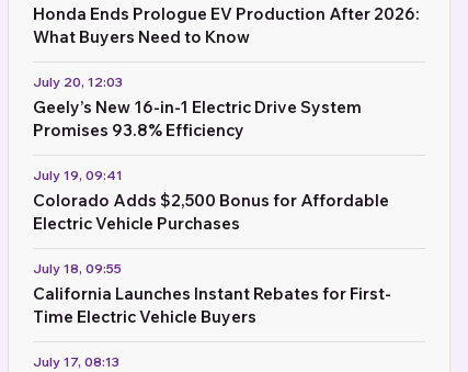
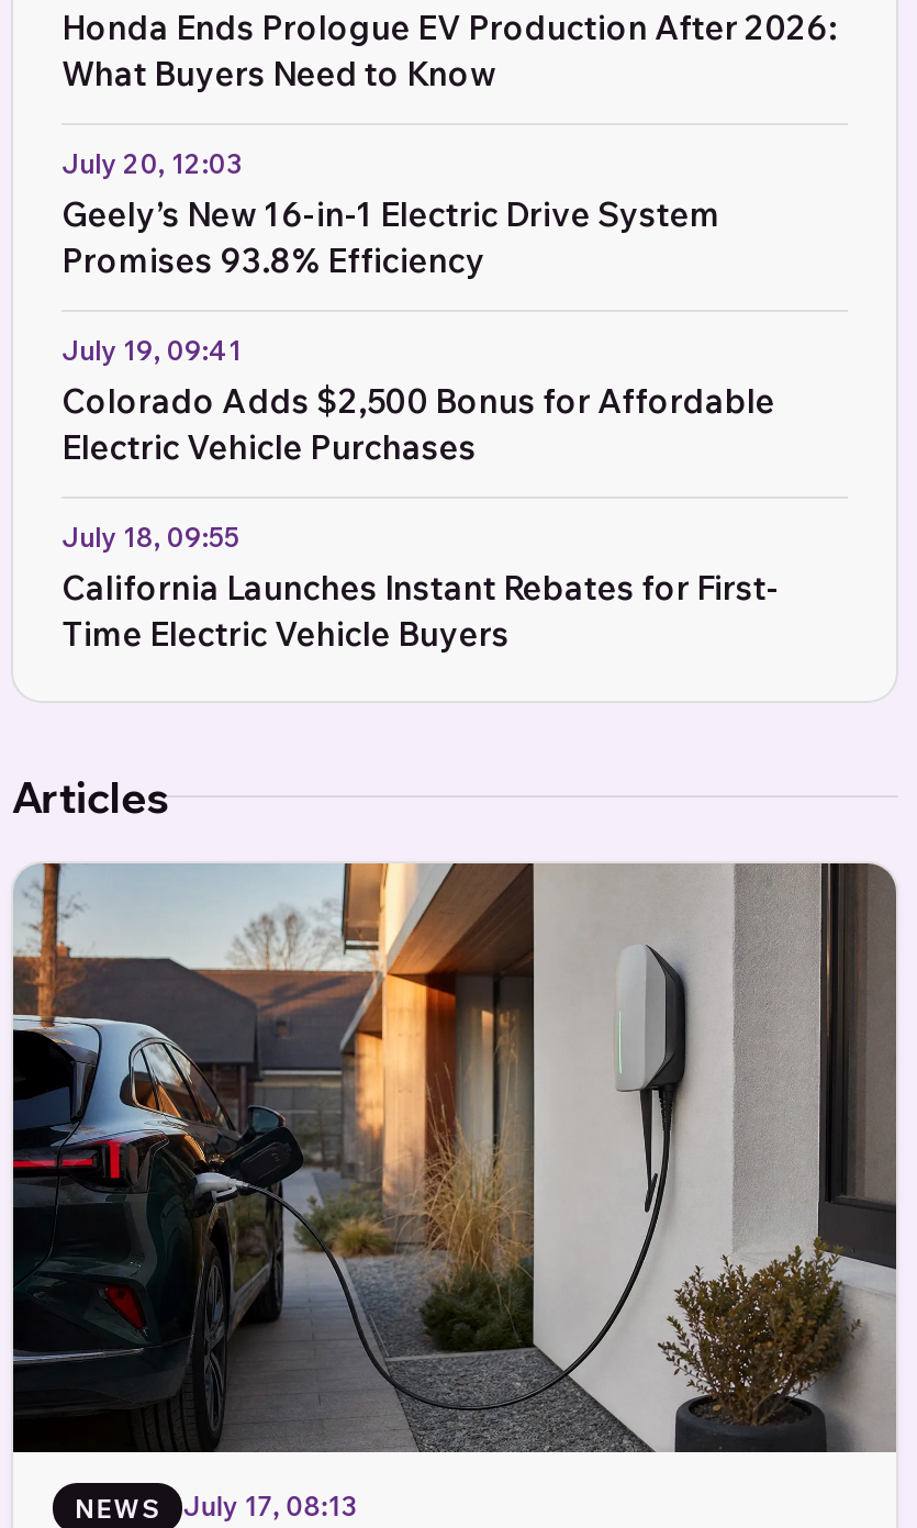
+ Articles

+ [image]
+ NEWS
